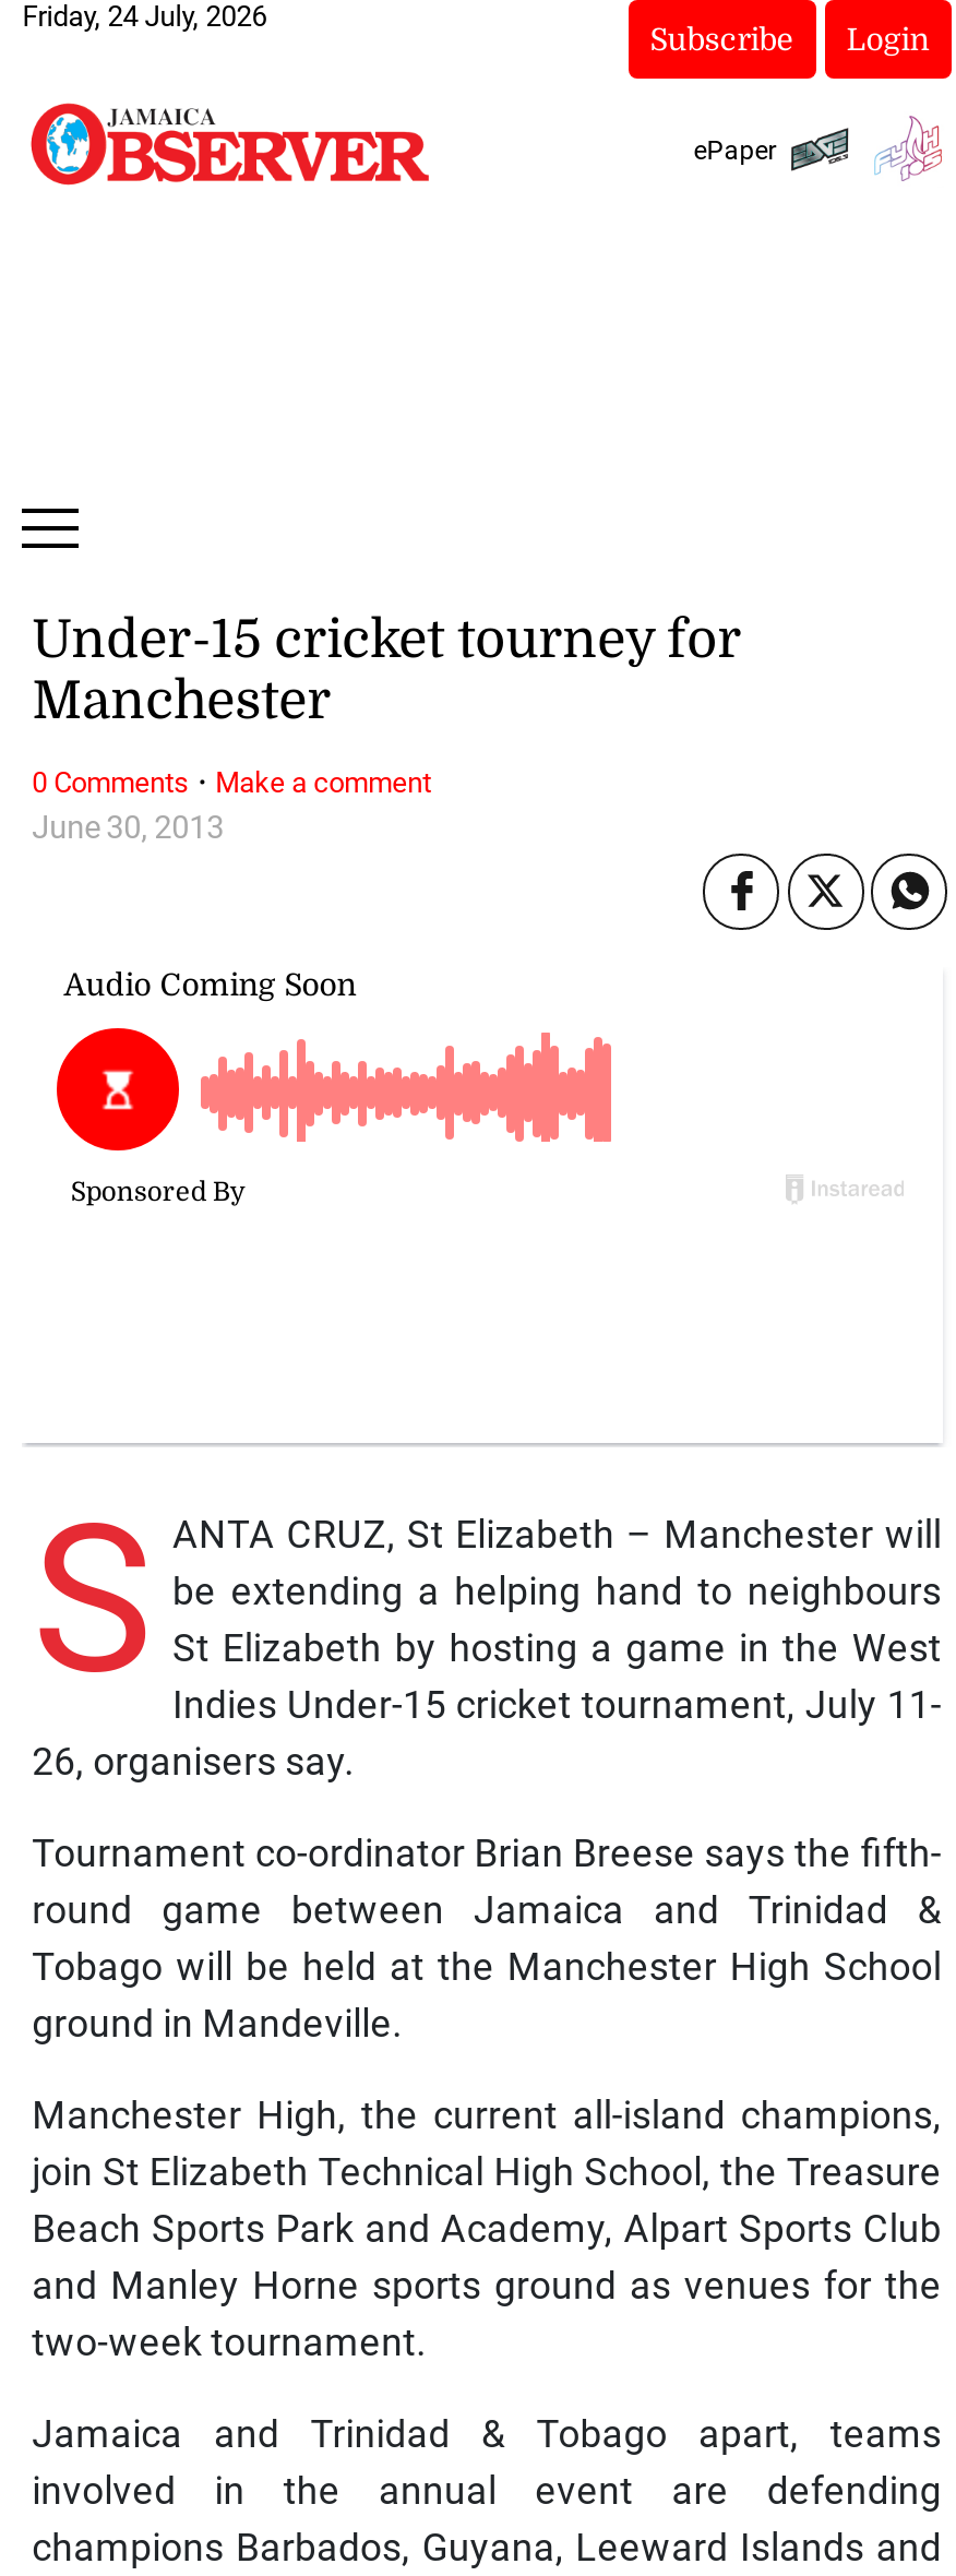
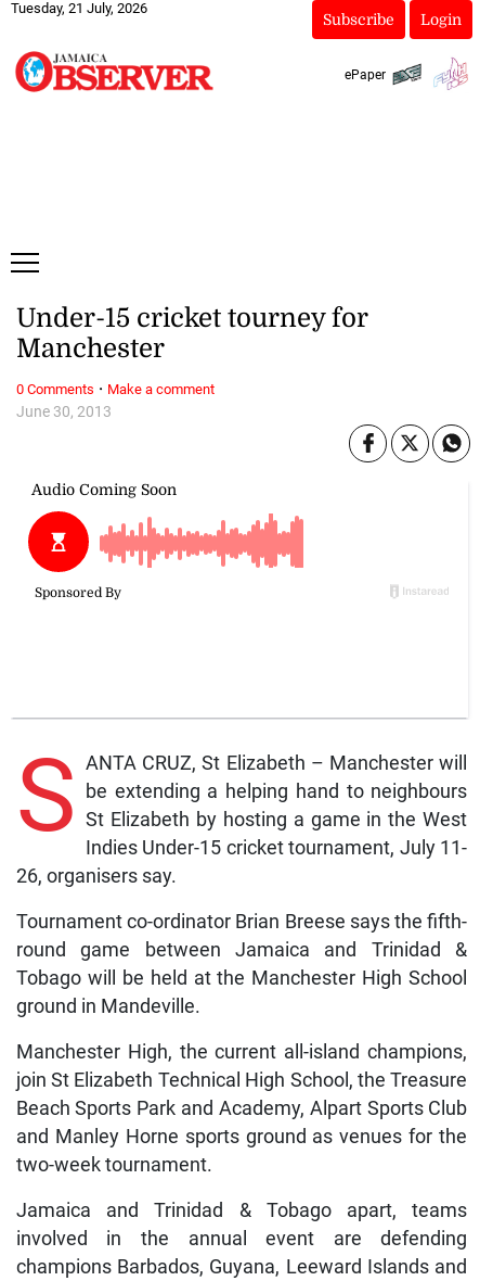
- Friday, 24 July, 2026
+ Tuesday, 21 July, 2026
